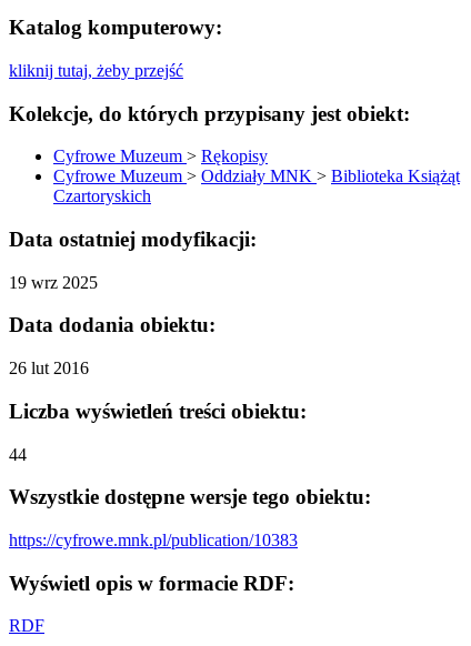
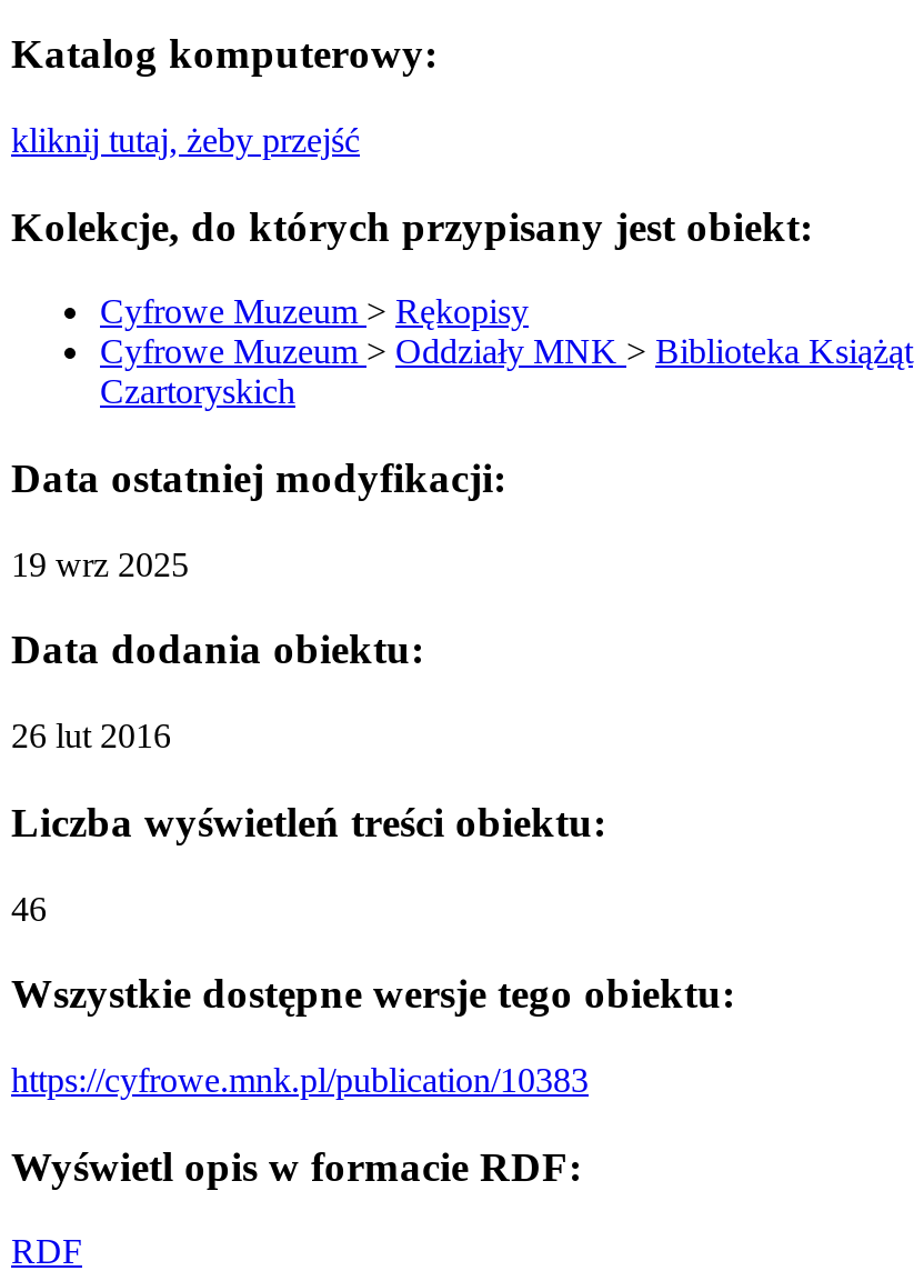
- 44
+ 46
